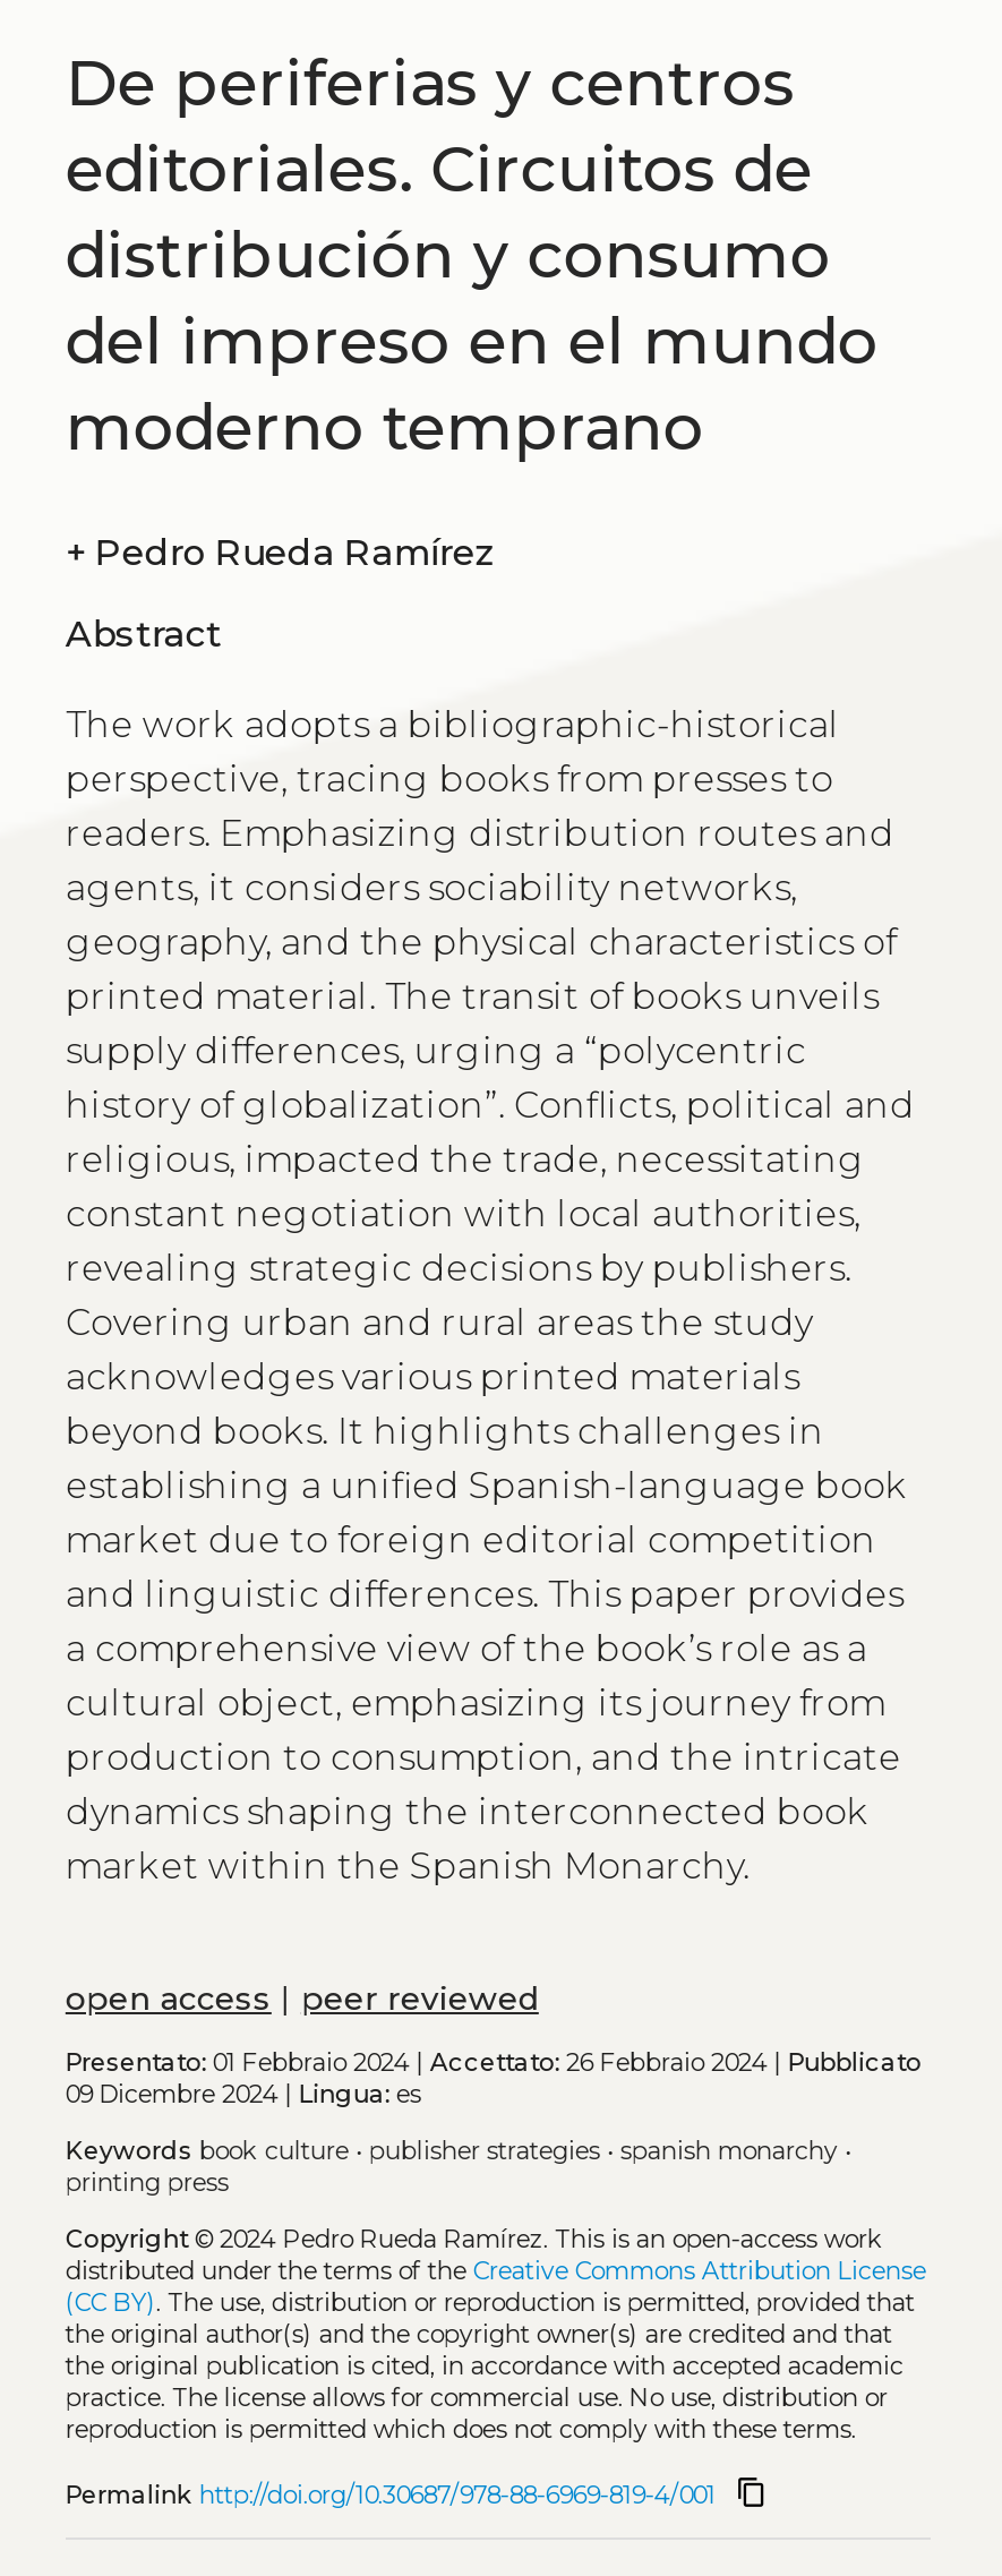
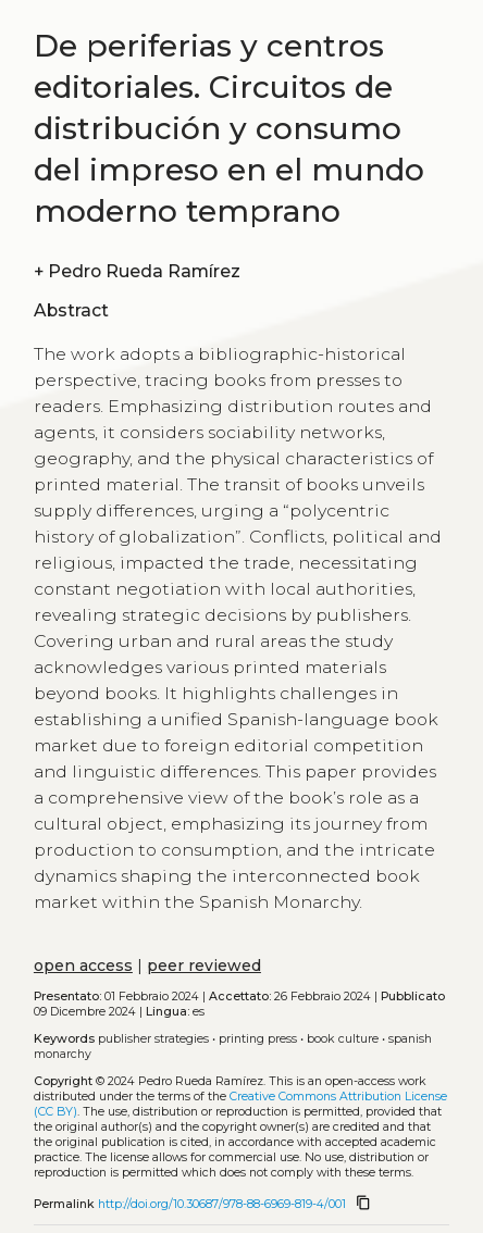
- Keywords book culture • publisher strategies • spanish monarchy •
- printing press
+ Keywords publisher strategies • printing press • book culture • spanish
+ monarchy
